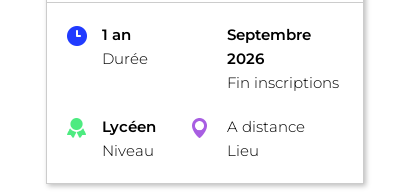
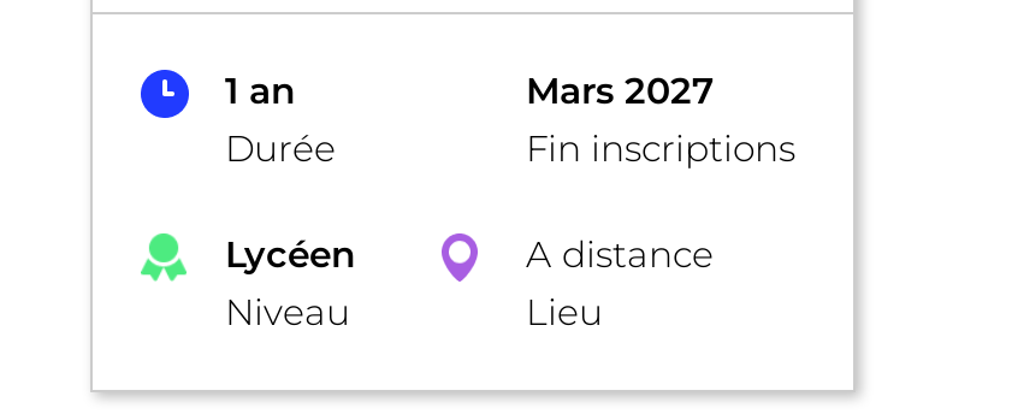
- Septembre
- 2026
+ Mars 2027
